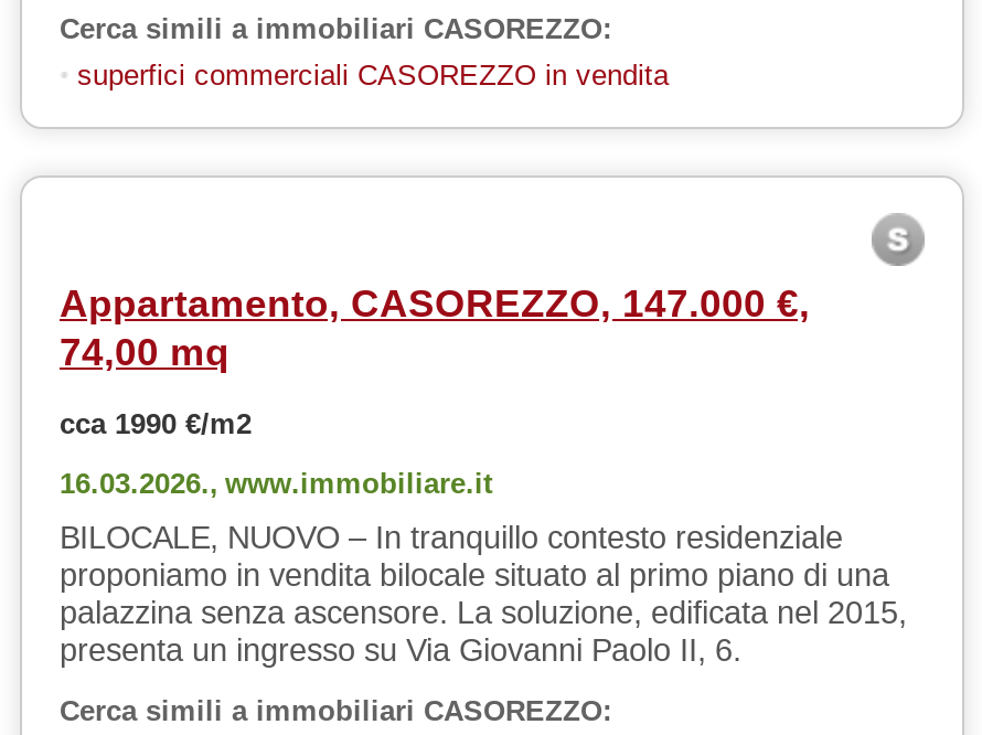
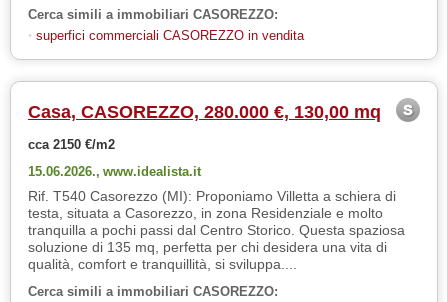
- Appartamento, CASOREZZO, 147.000 €,
- 74,00 mq
+ Casa, CASOREZZO, 280.000 €, 130,00 mq

- cca 1990 €/m2
+ cca 2150 €/m2

- 16.03.2026., www.immobiliare.it
+ 15.06.2026., www.idealista.it

- BILOCALE, NUOVO – In tranquillo contesto residenziale
- proponiamo in vendita bilocale situato al primo piano di una
- palazzina senza ascensore. La soluzione, edificata nel 2015,
- presenta un ingresso su Via Giovanni Paolo II, 6.
+ Rif. T540 Casorezzo (MI): Proponiamo Villetta a schiera di
+ testa, situata a Casorezzo, in zona Residenziale e molto
+ tranquilla a pochi passi dal Centro Storico. Questa spaziosa
+ soluzione di 135 mq, perfetta per chi desidera una vita di
+ qualità, comfort e tranquillità, si sviluppa....
